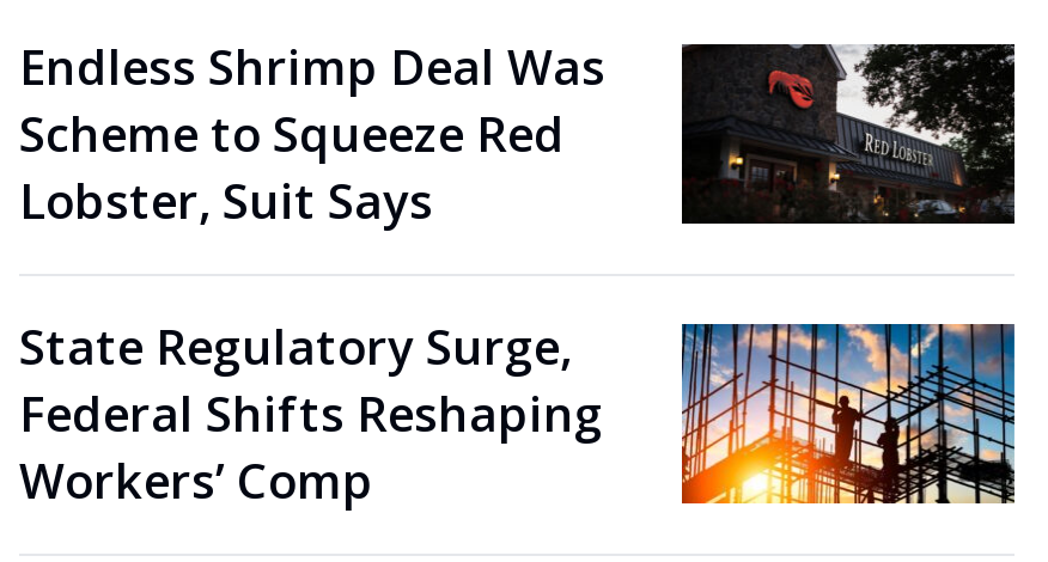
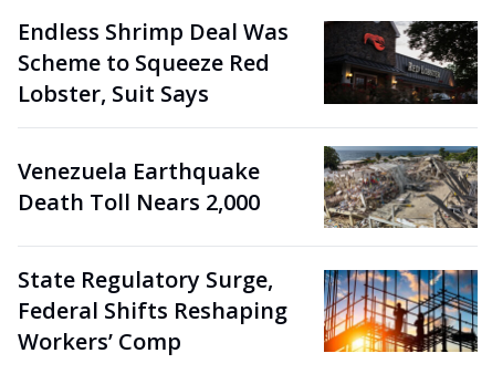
+ Venezuela Earthquake
+ Death Toll Nears 2,000

+ [image]
